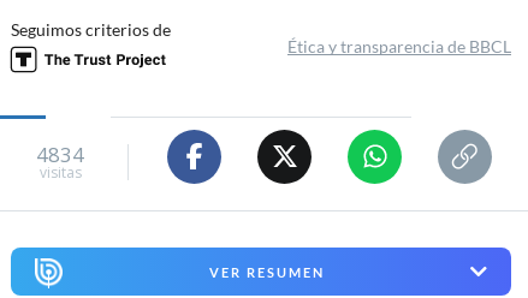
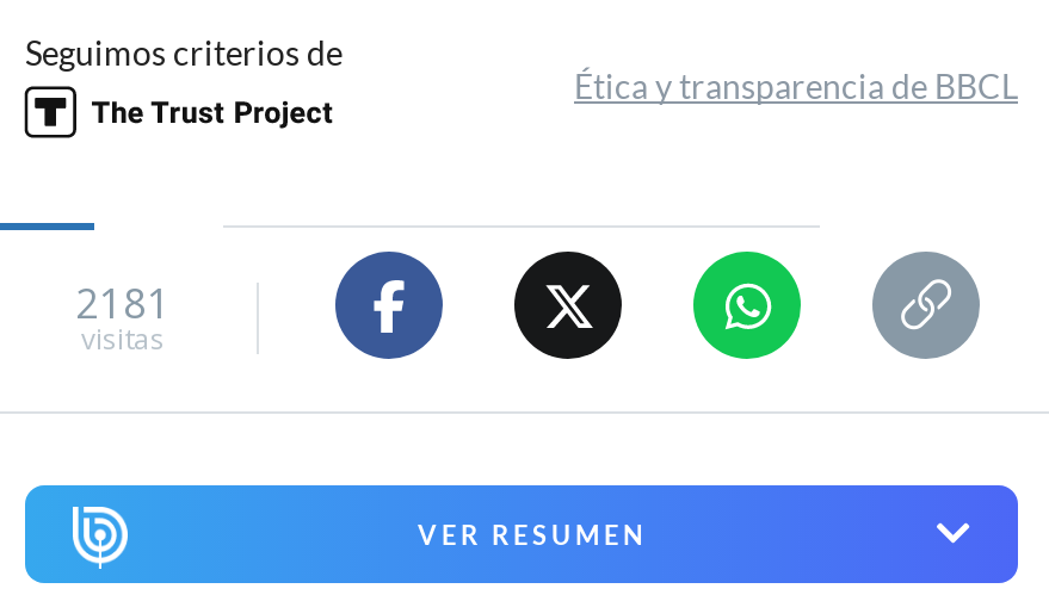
- 4834
+ 2181
